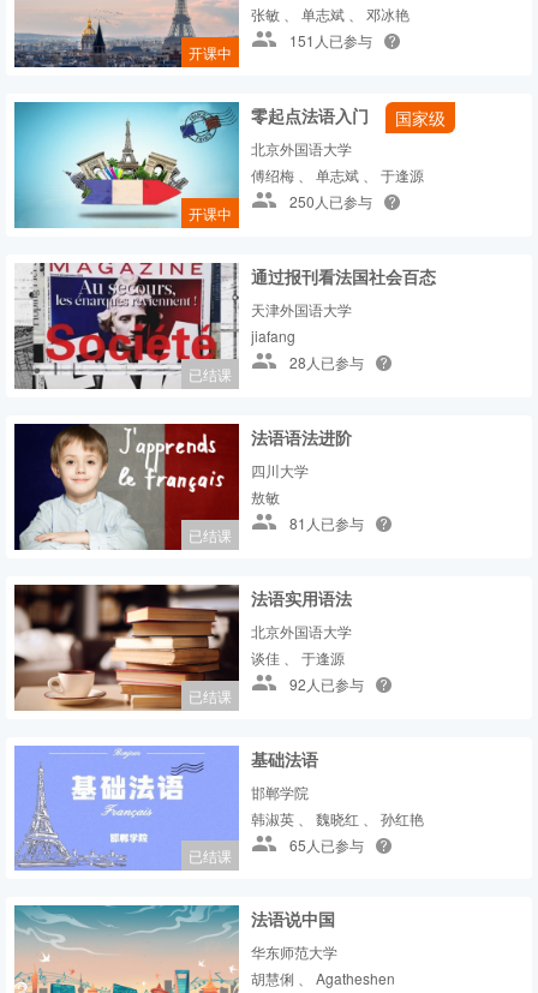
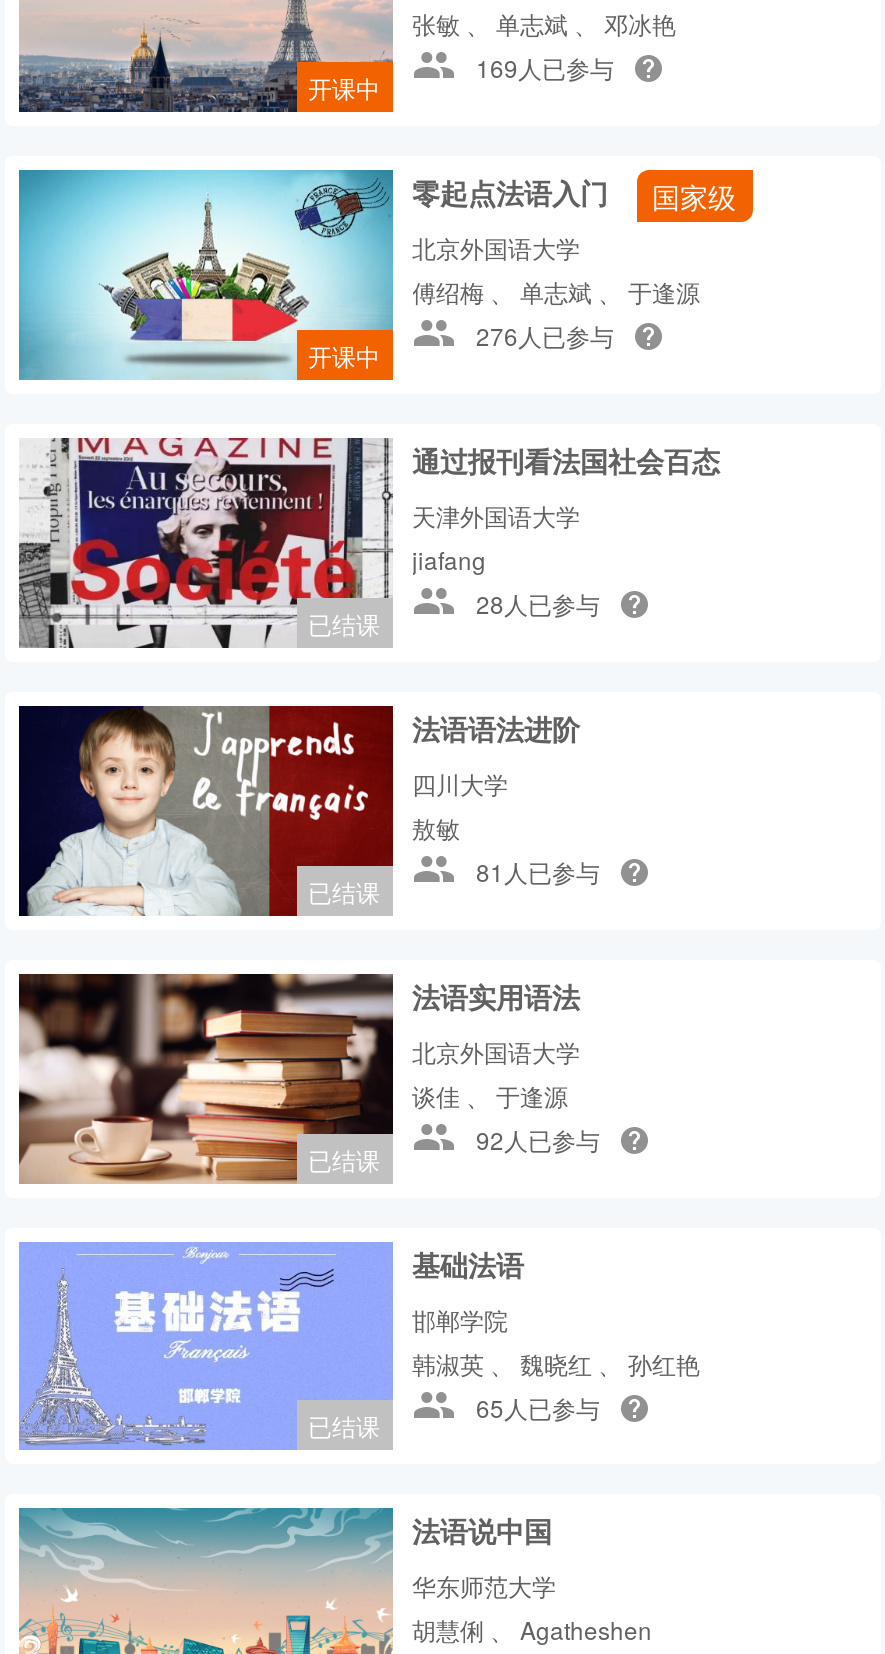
- 151人已参与
+ 169人已参与

- 250人已参与
+ 276人已参与
